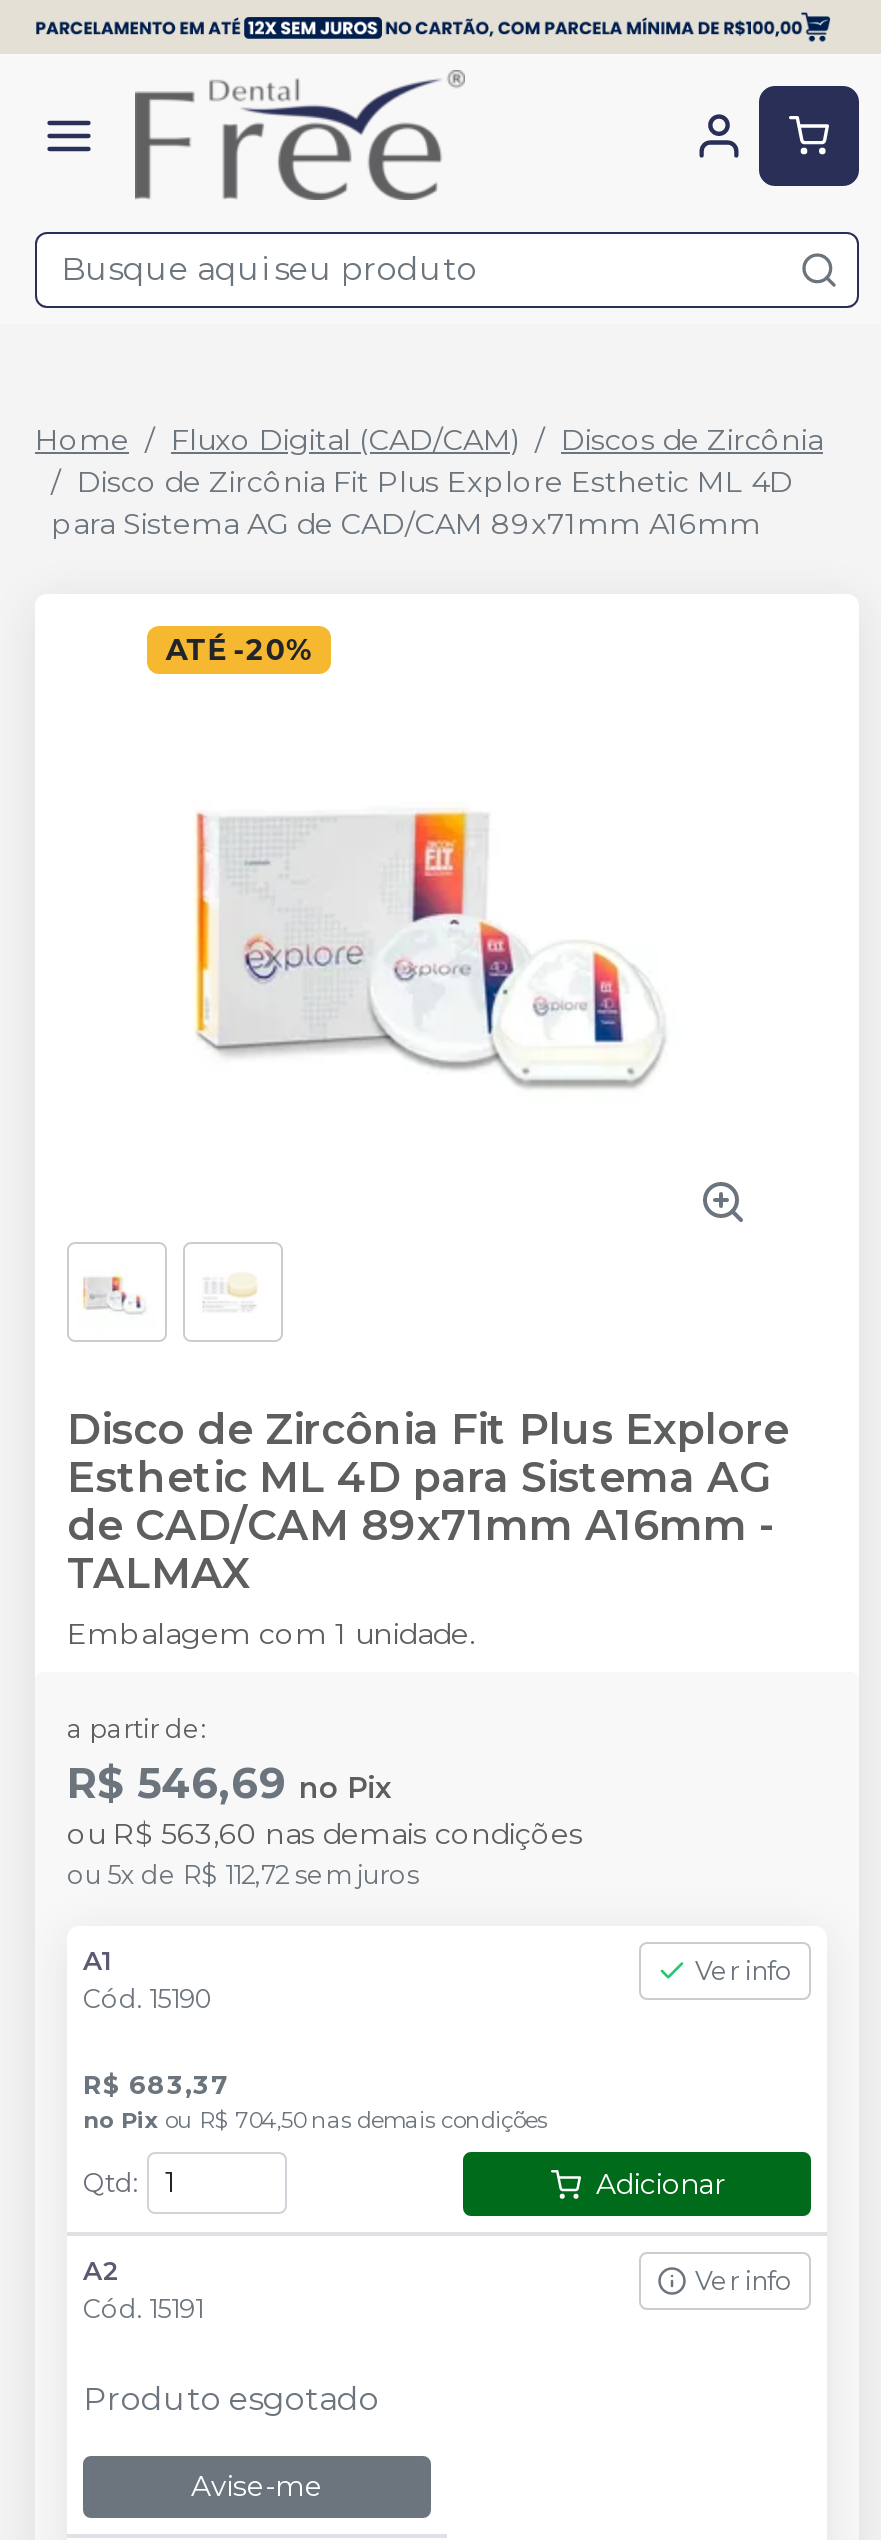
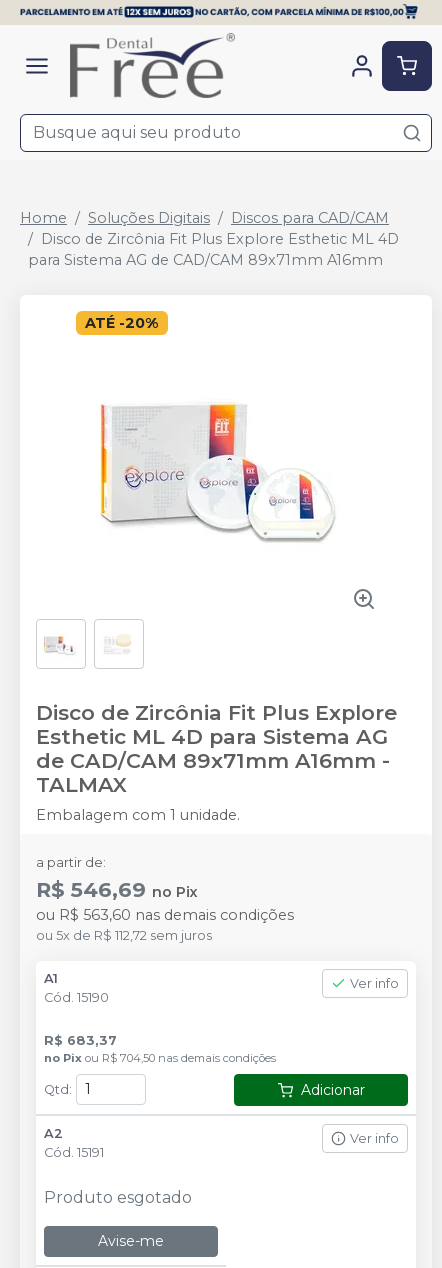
- Fluxo Digital (CAD/CAM)
- Discos de Zircônia
+ Soluções Digitais
+ Discos para CAD/CAM
